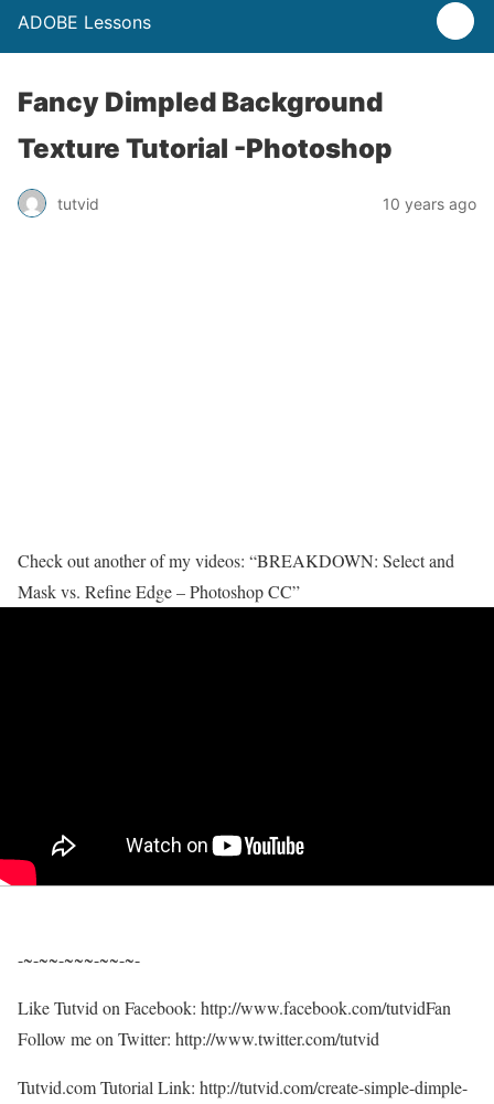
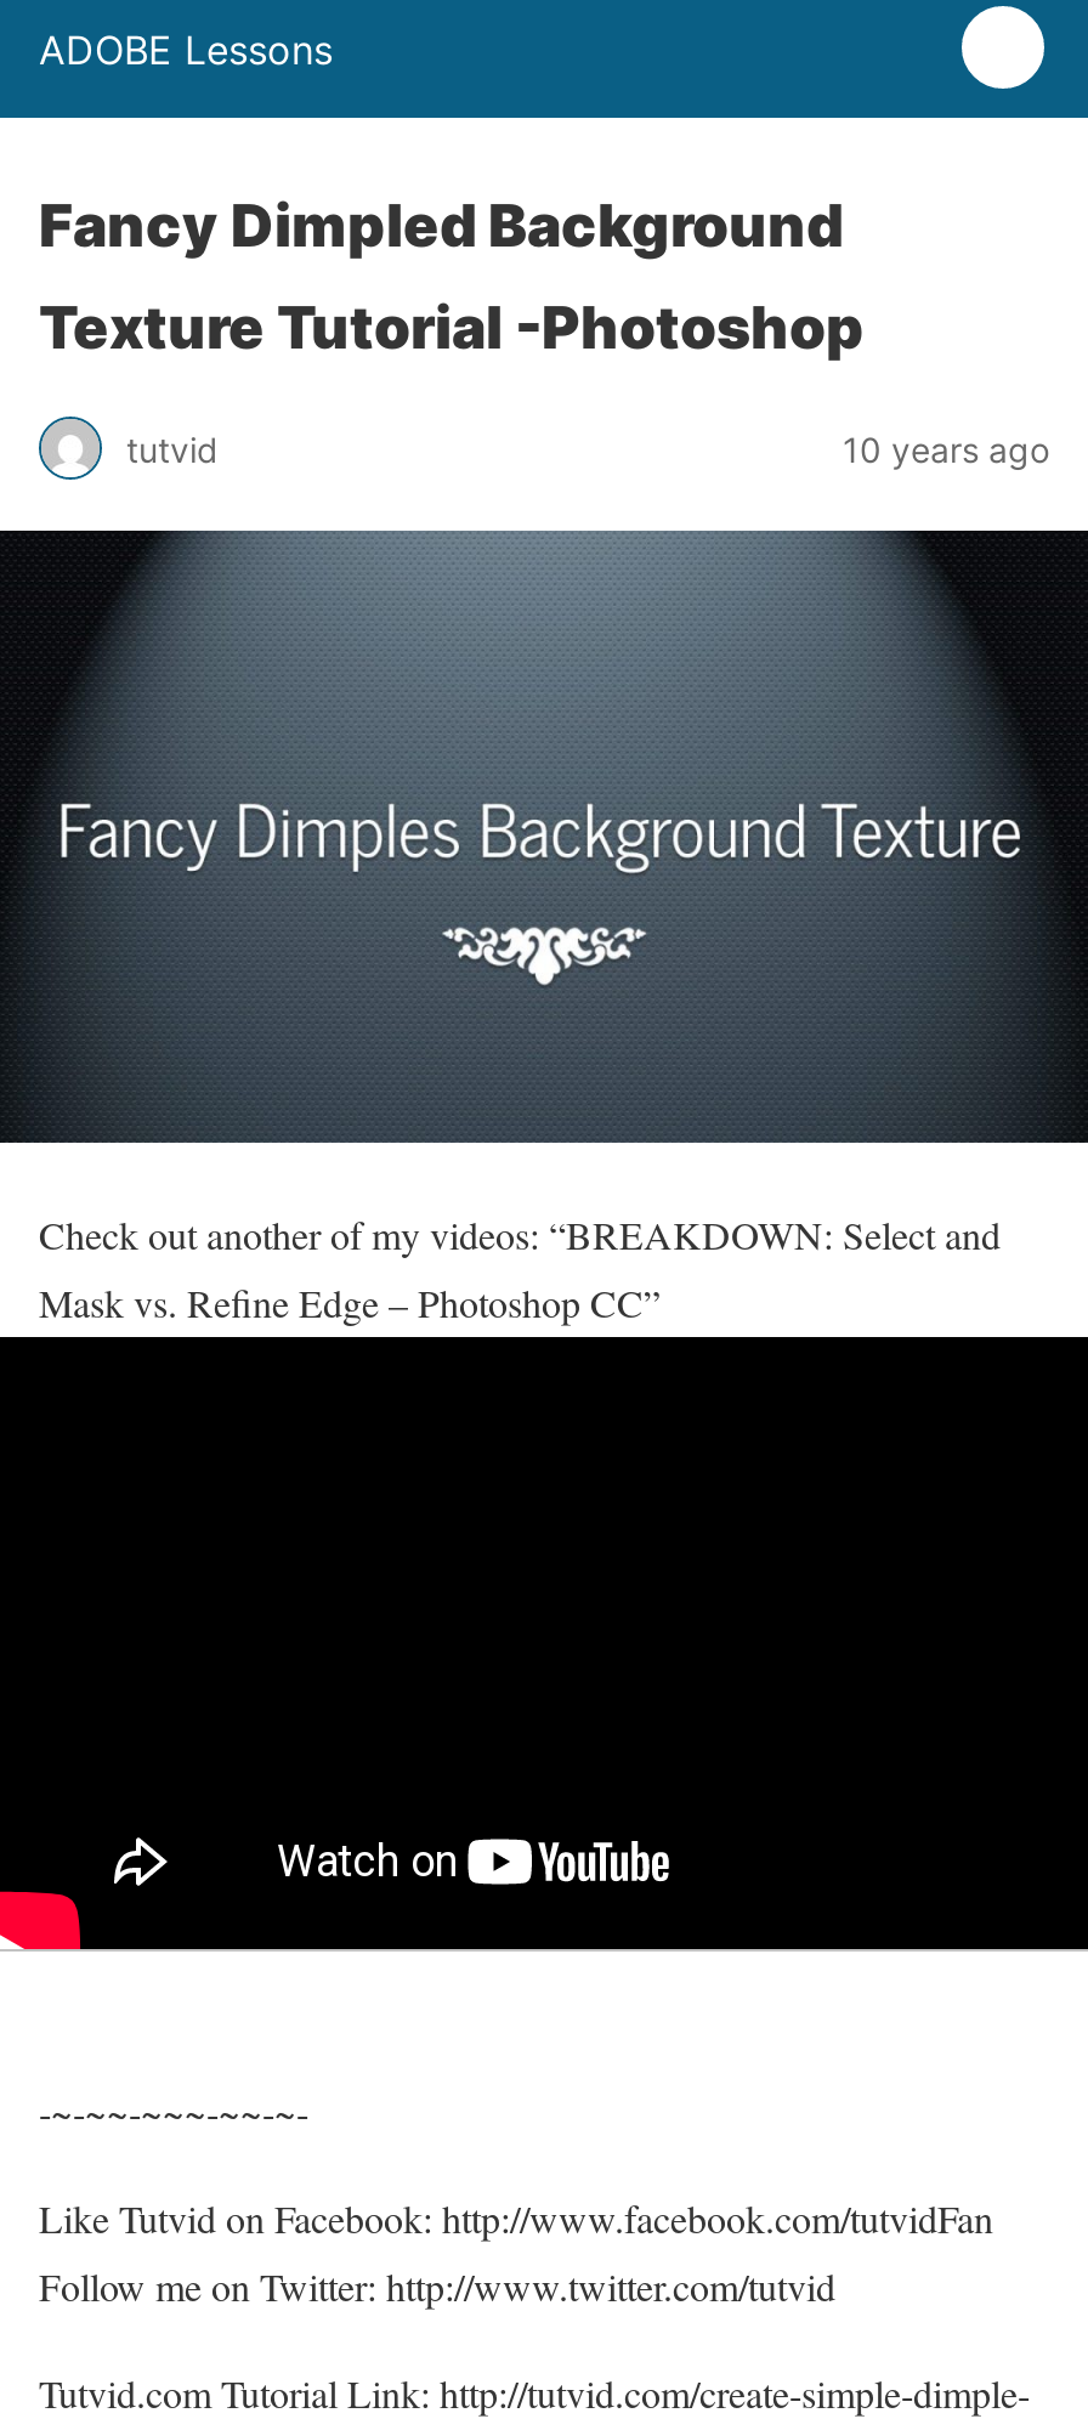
+ [image]
